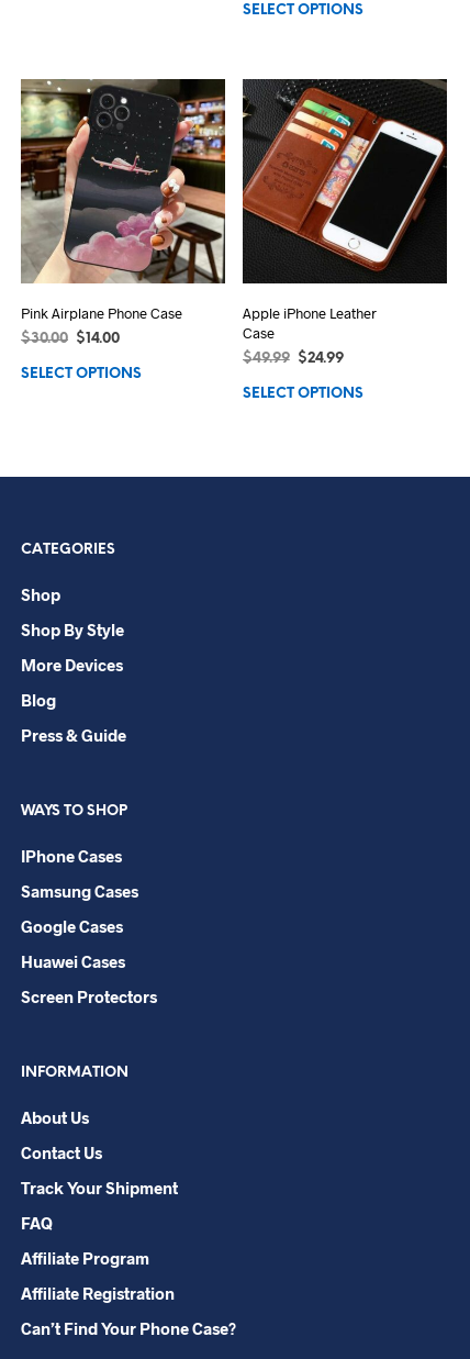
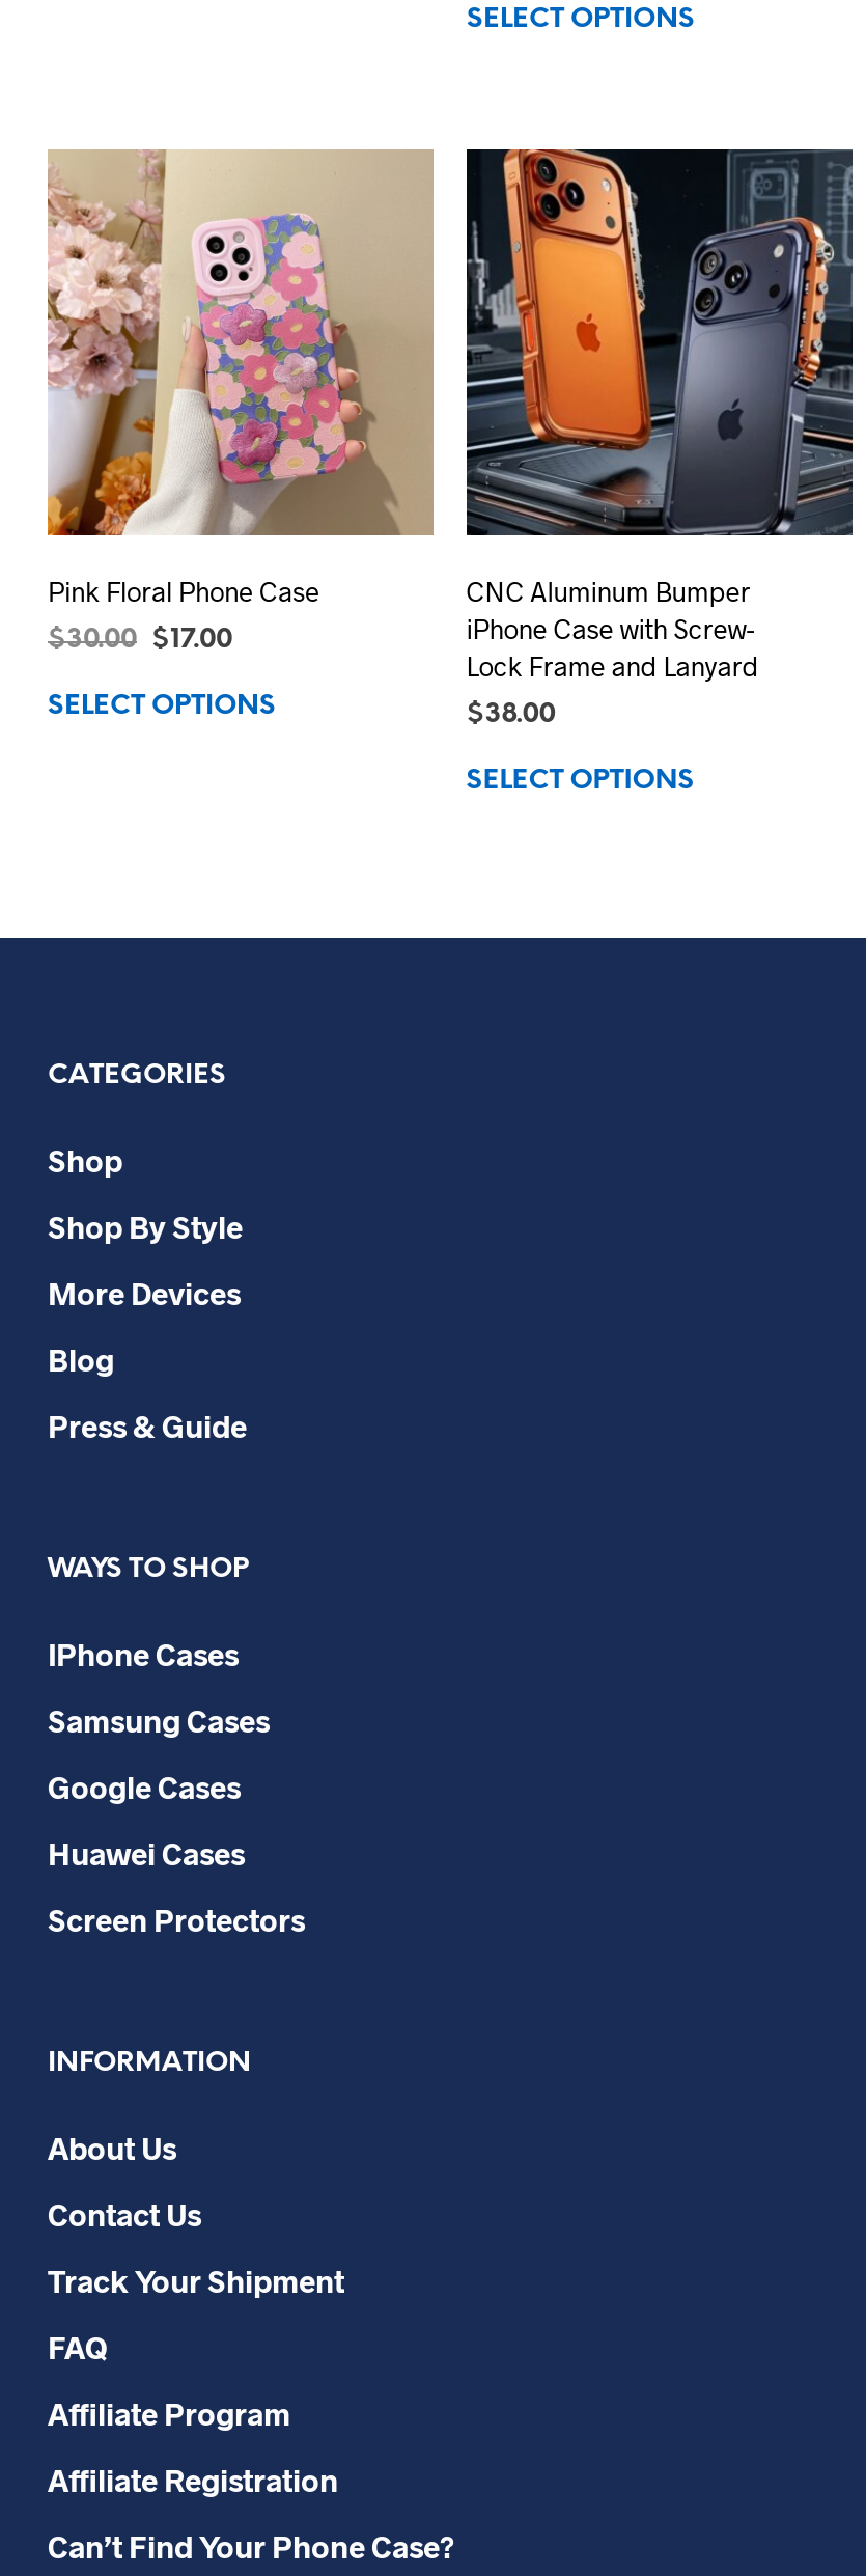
- [image]
- Pink Airplane Phone Case
+ [image]
+ Pink Floral Phone Case

- [image]
- Apple iPhone Leather
- Case
+ [image]
+ CNC Aluminum Bumper
+ iPhone Case with Screw-
+ Lock Frame and Lanyard

- $30.00 $14.00
+ $30.00 $17.00

- $49.99 $24.99
+ $38.00
